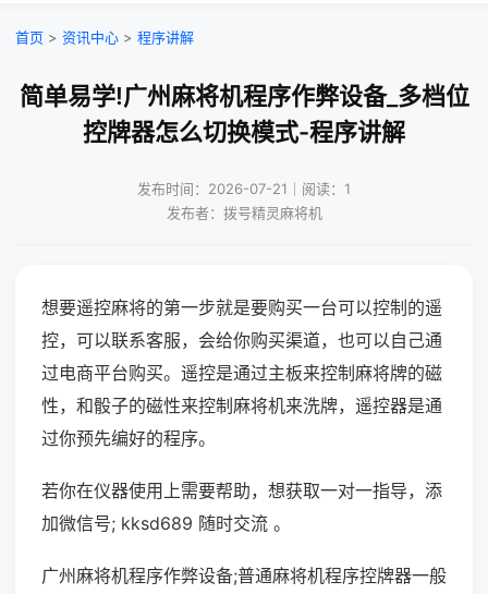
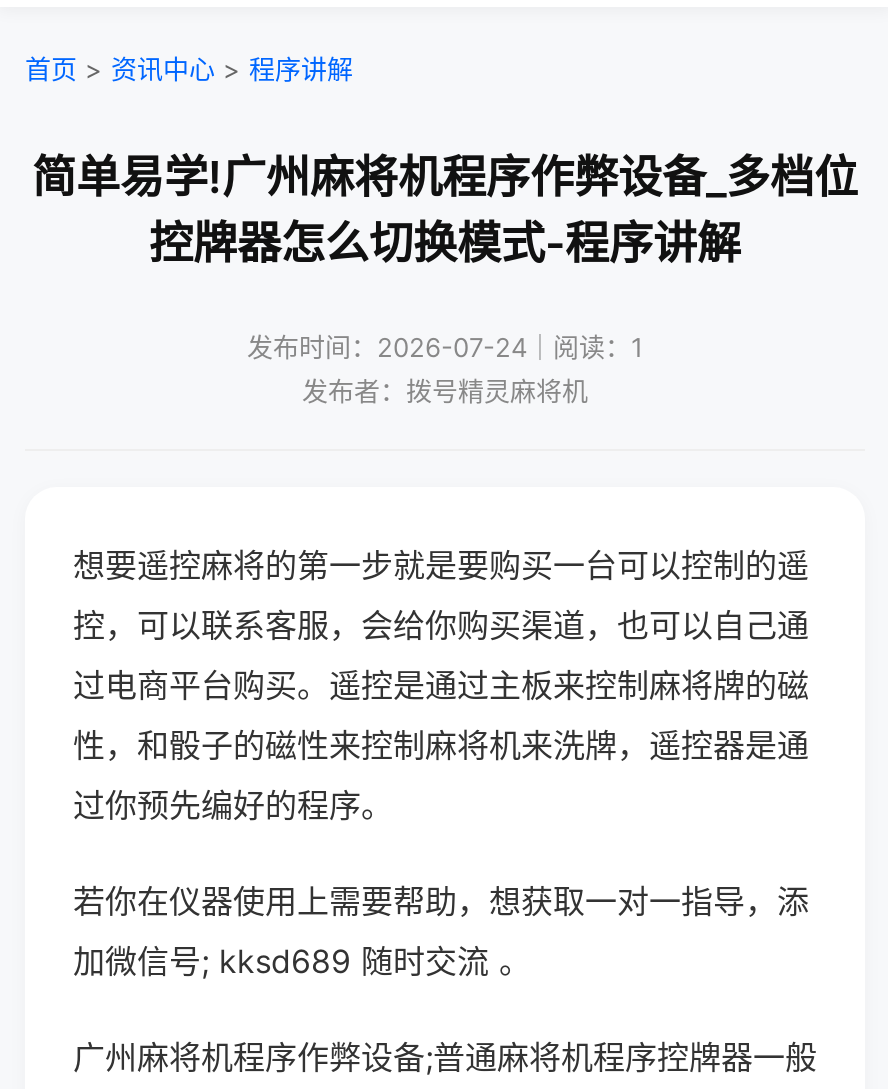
- 发布时间：2026-07-21｜阅读：1
+ 发布时间：2026-07-24｜阅读：1
